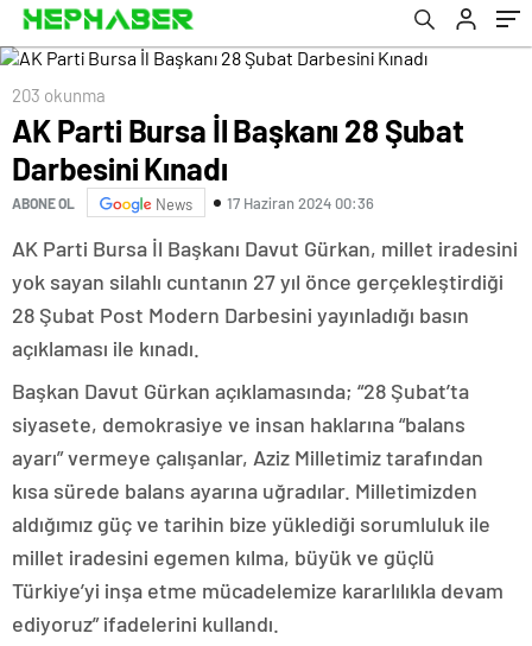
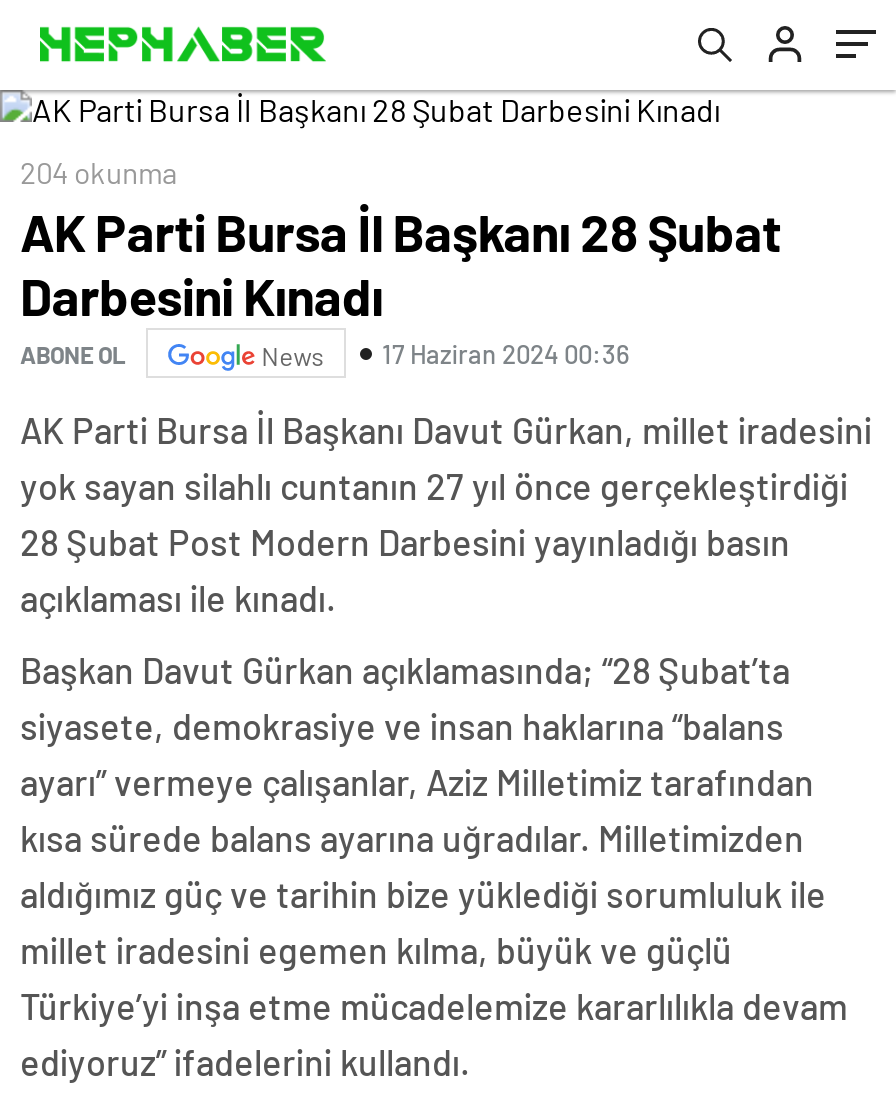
- 203 okunma
+ 204 okunma
